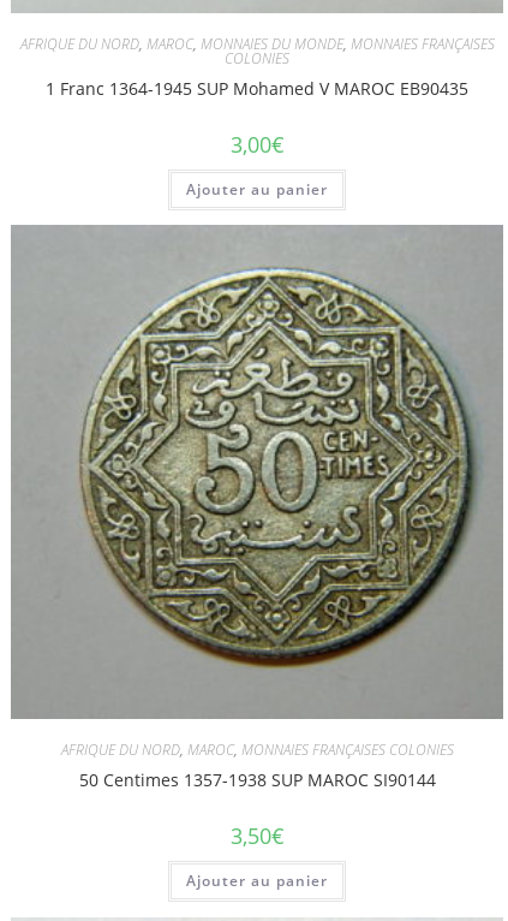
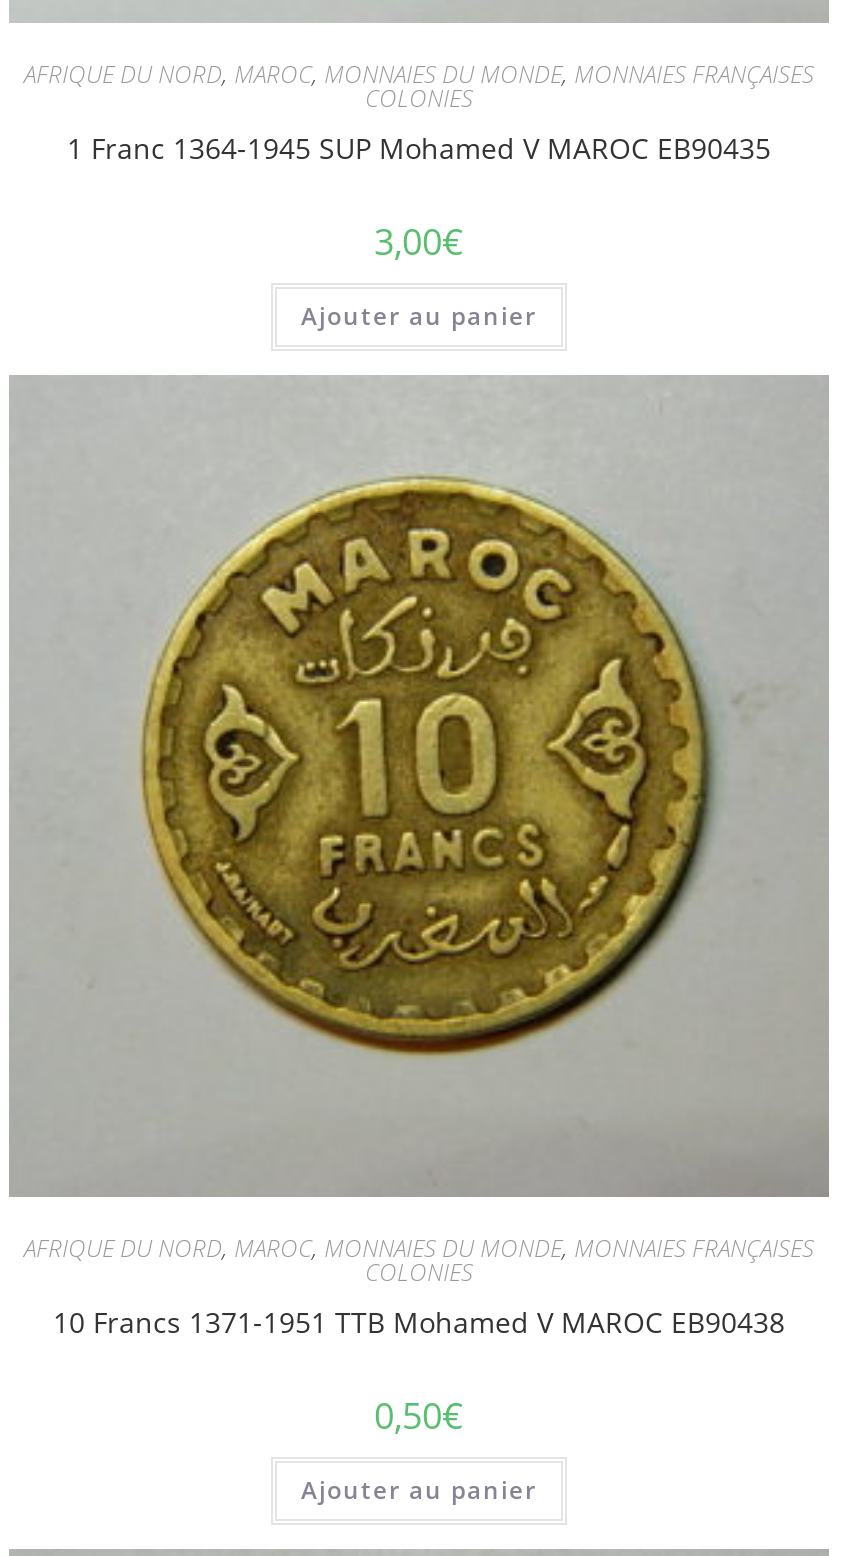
- [image]
+ [image]

- AFRIQUE DU NORD, MAROC, MONNAIES FRANÇAISES COLONIES
- 50 Centimes 1357-1938 SUP MAROC SI90144
+ AFRIQUE DU NORD, MAROC, MONNAIES DU MONDE, MONNAIES FRANÇAISES
+ COLONIES
+ 10 Francs 1371-1951 TTB Mohamed V MAROC EB90438

- 3,50€
+ 0,50€
